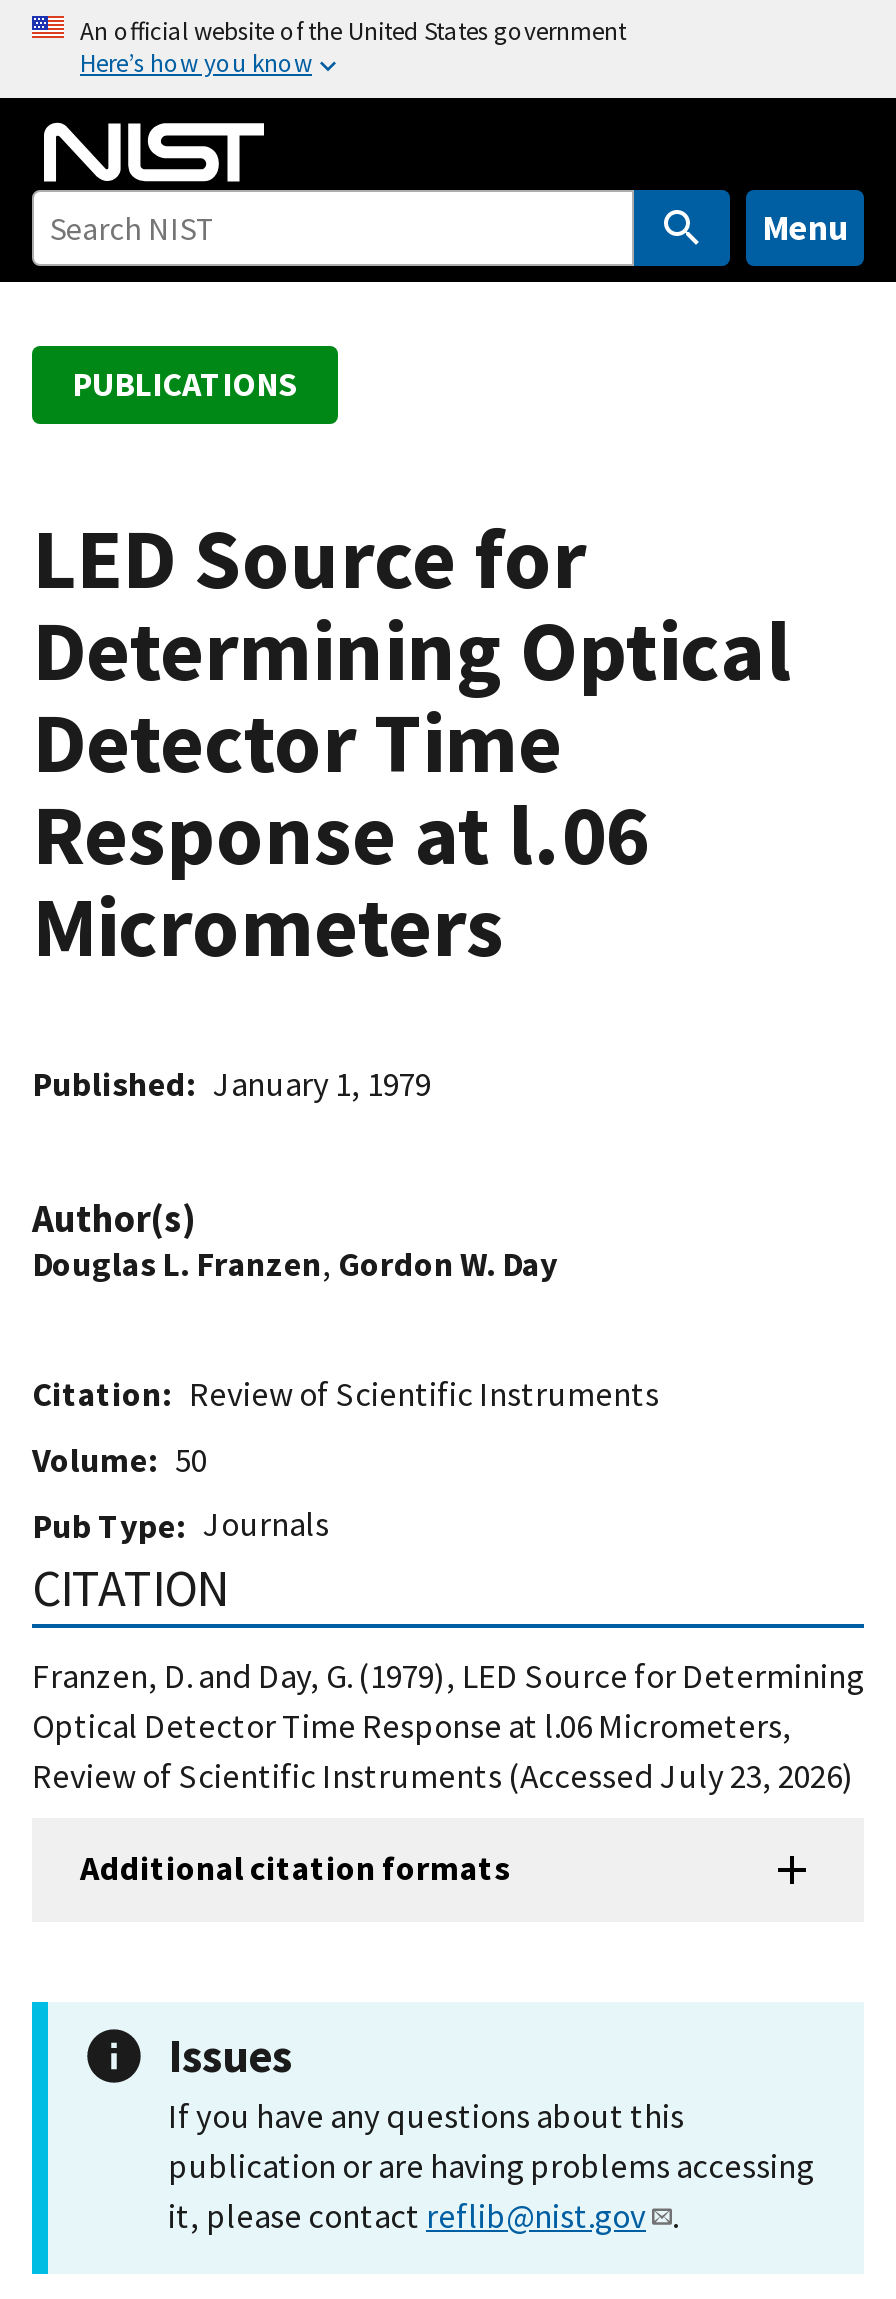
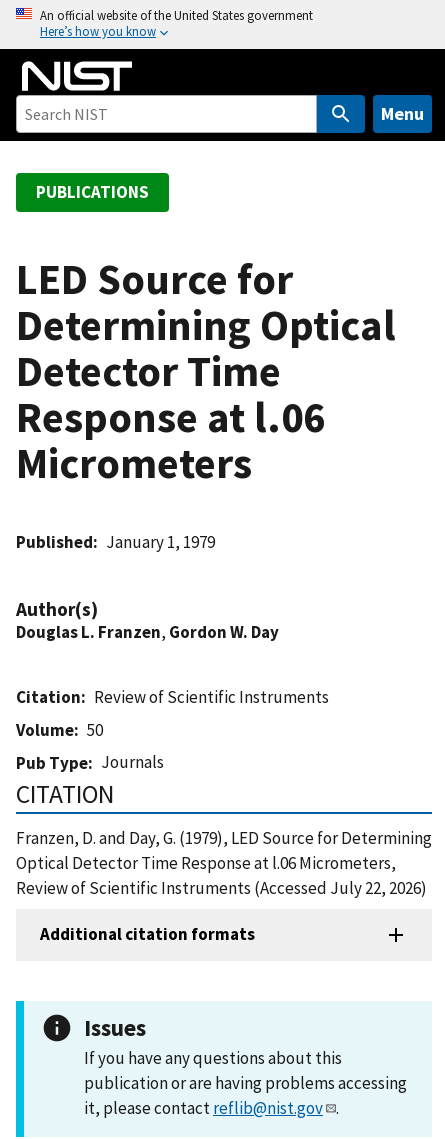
- Review of Scientific Instruments (Accessed July 23, 2026)
+ Review of Scientific Instruments (Accessed July 22, 2026)
